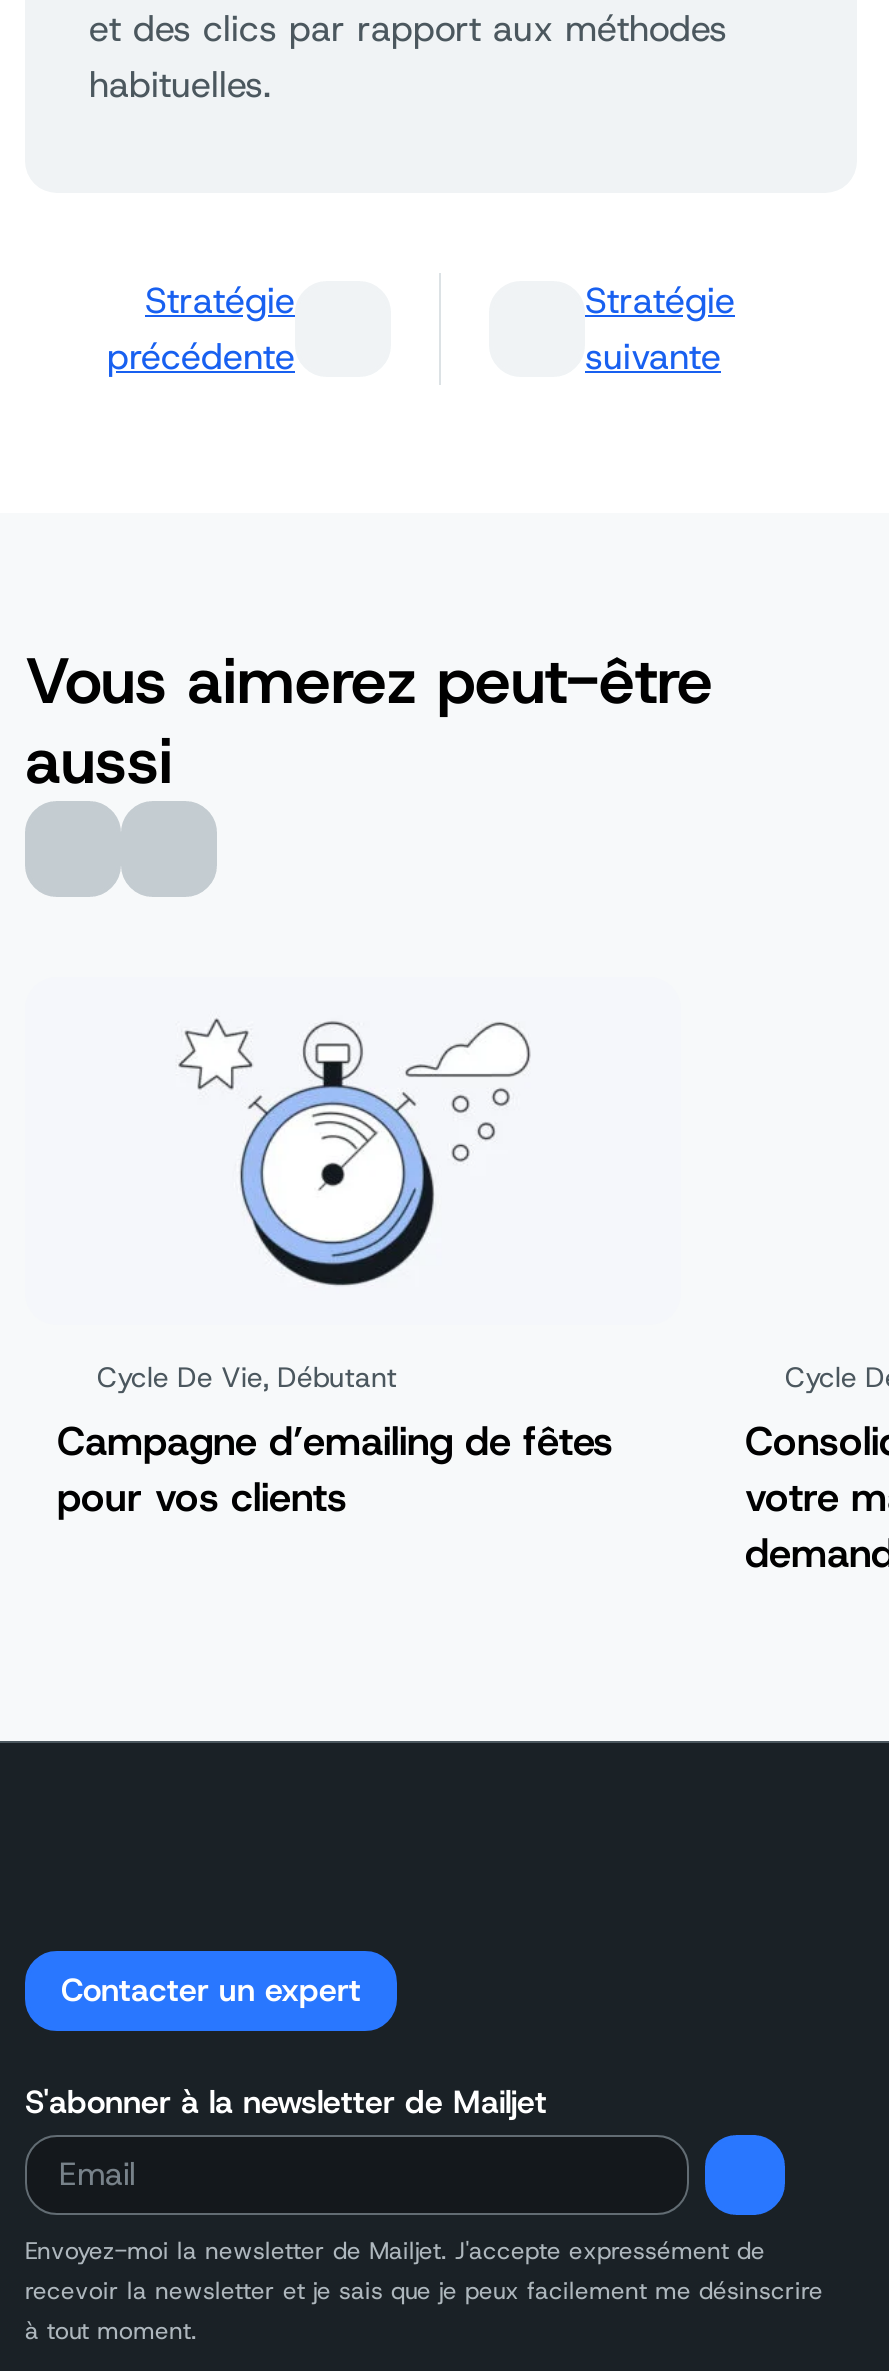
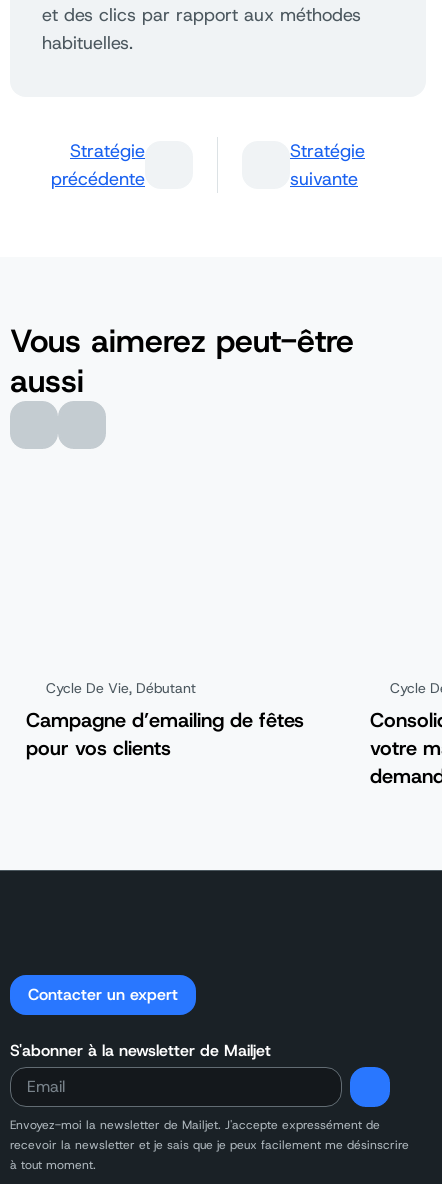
- [image]
